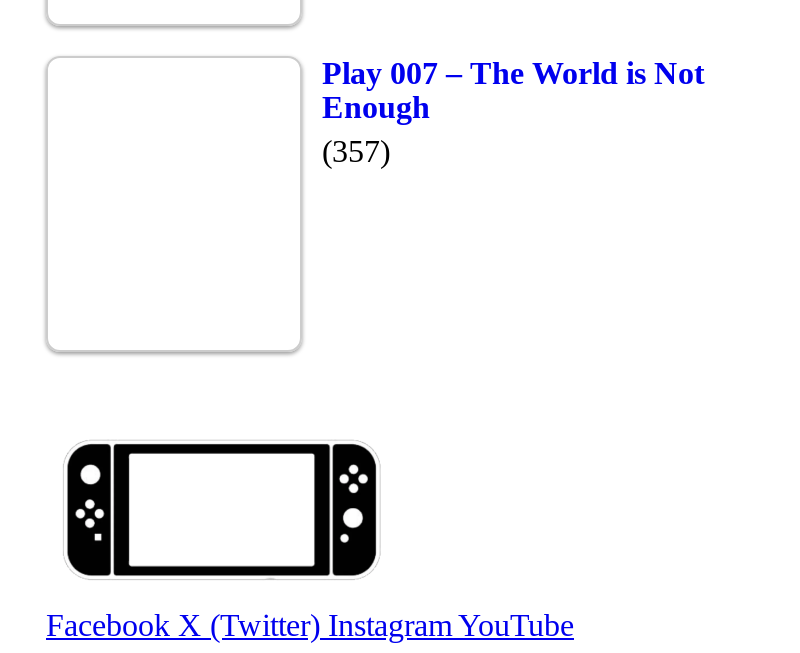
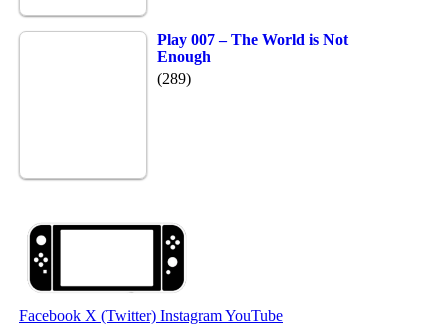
- (357)
+ (289)
